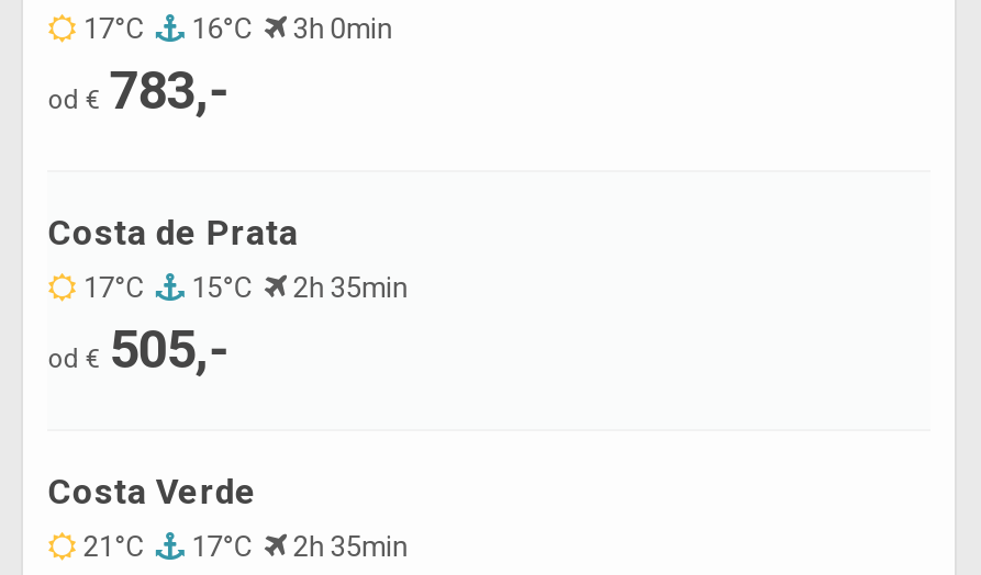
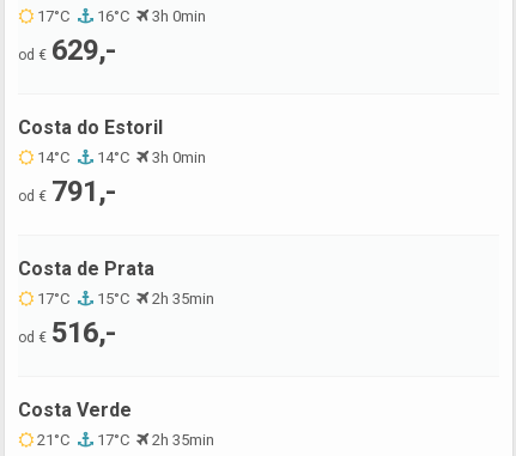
- od € 783,-
+ od € 629,-
+ Costa do Estoril
+ 14°C
+ 14°C
+ 3h 0min
+ od € 791,-

- od € 505,-
+ od € 516,-
